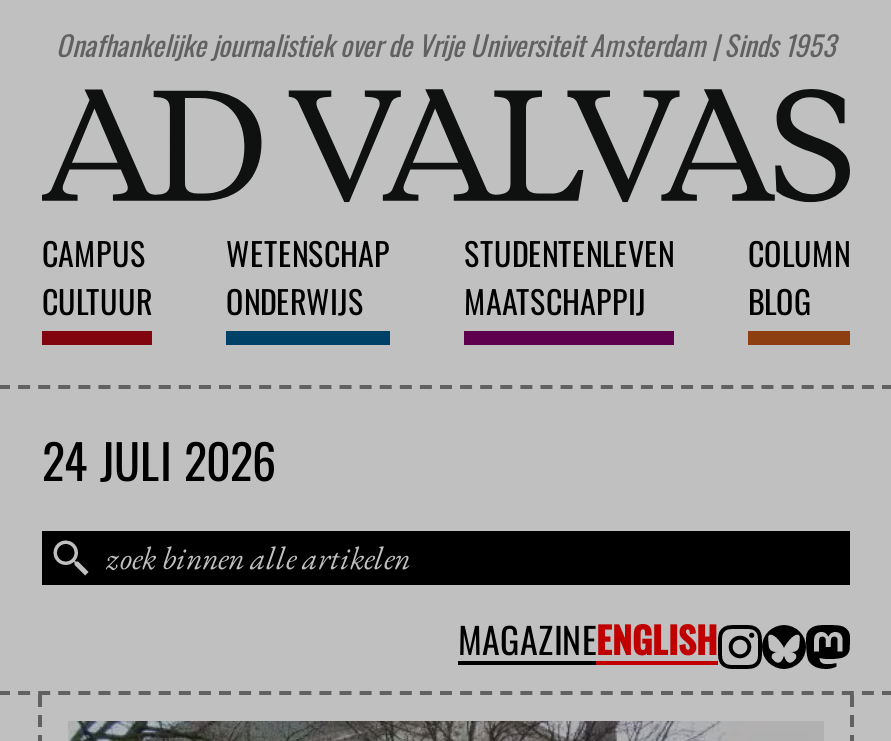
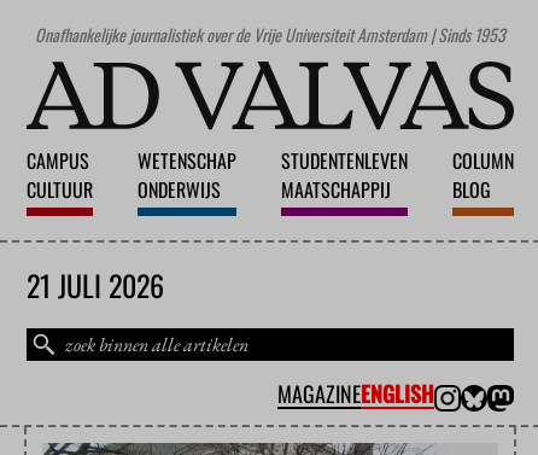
- 24 JULI 2026
+ 21 JULI 2026
